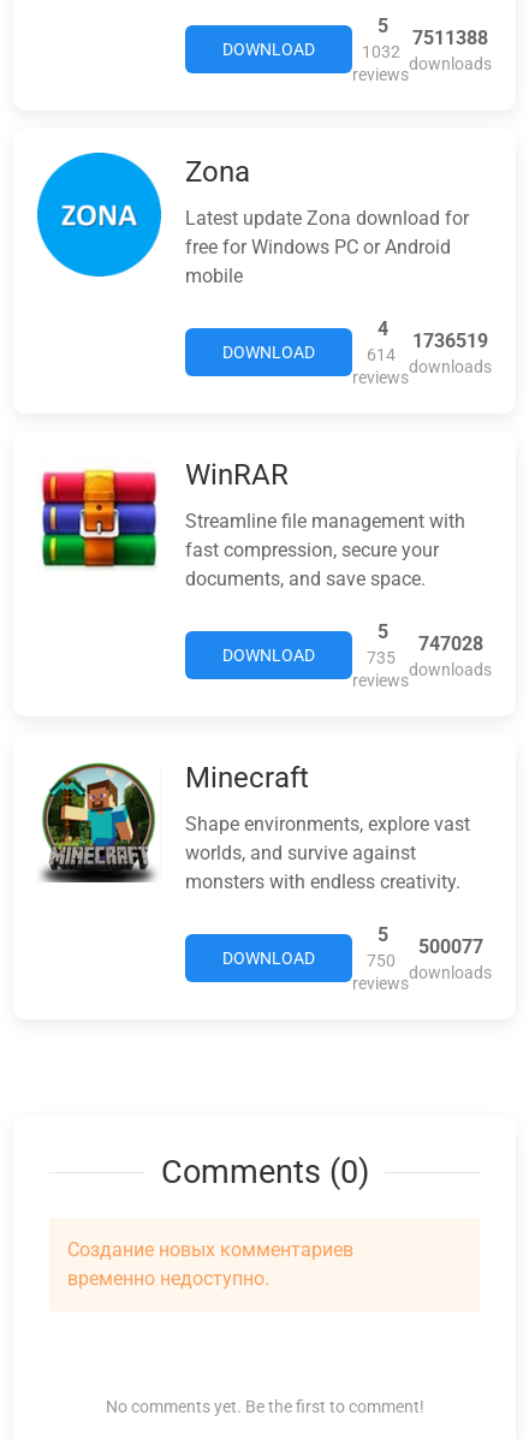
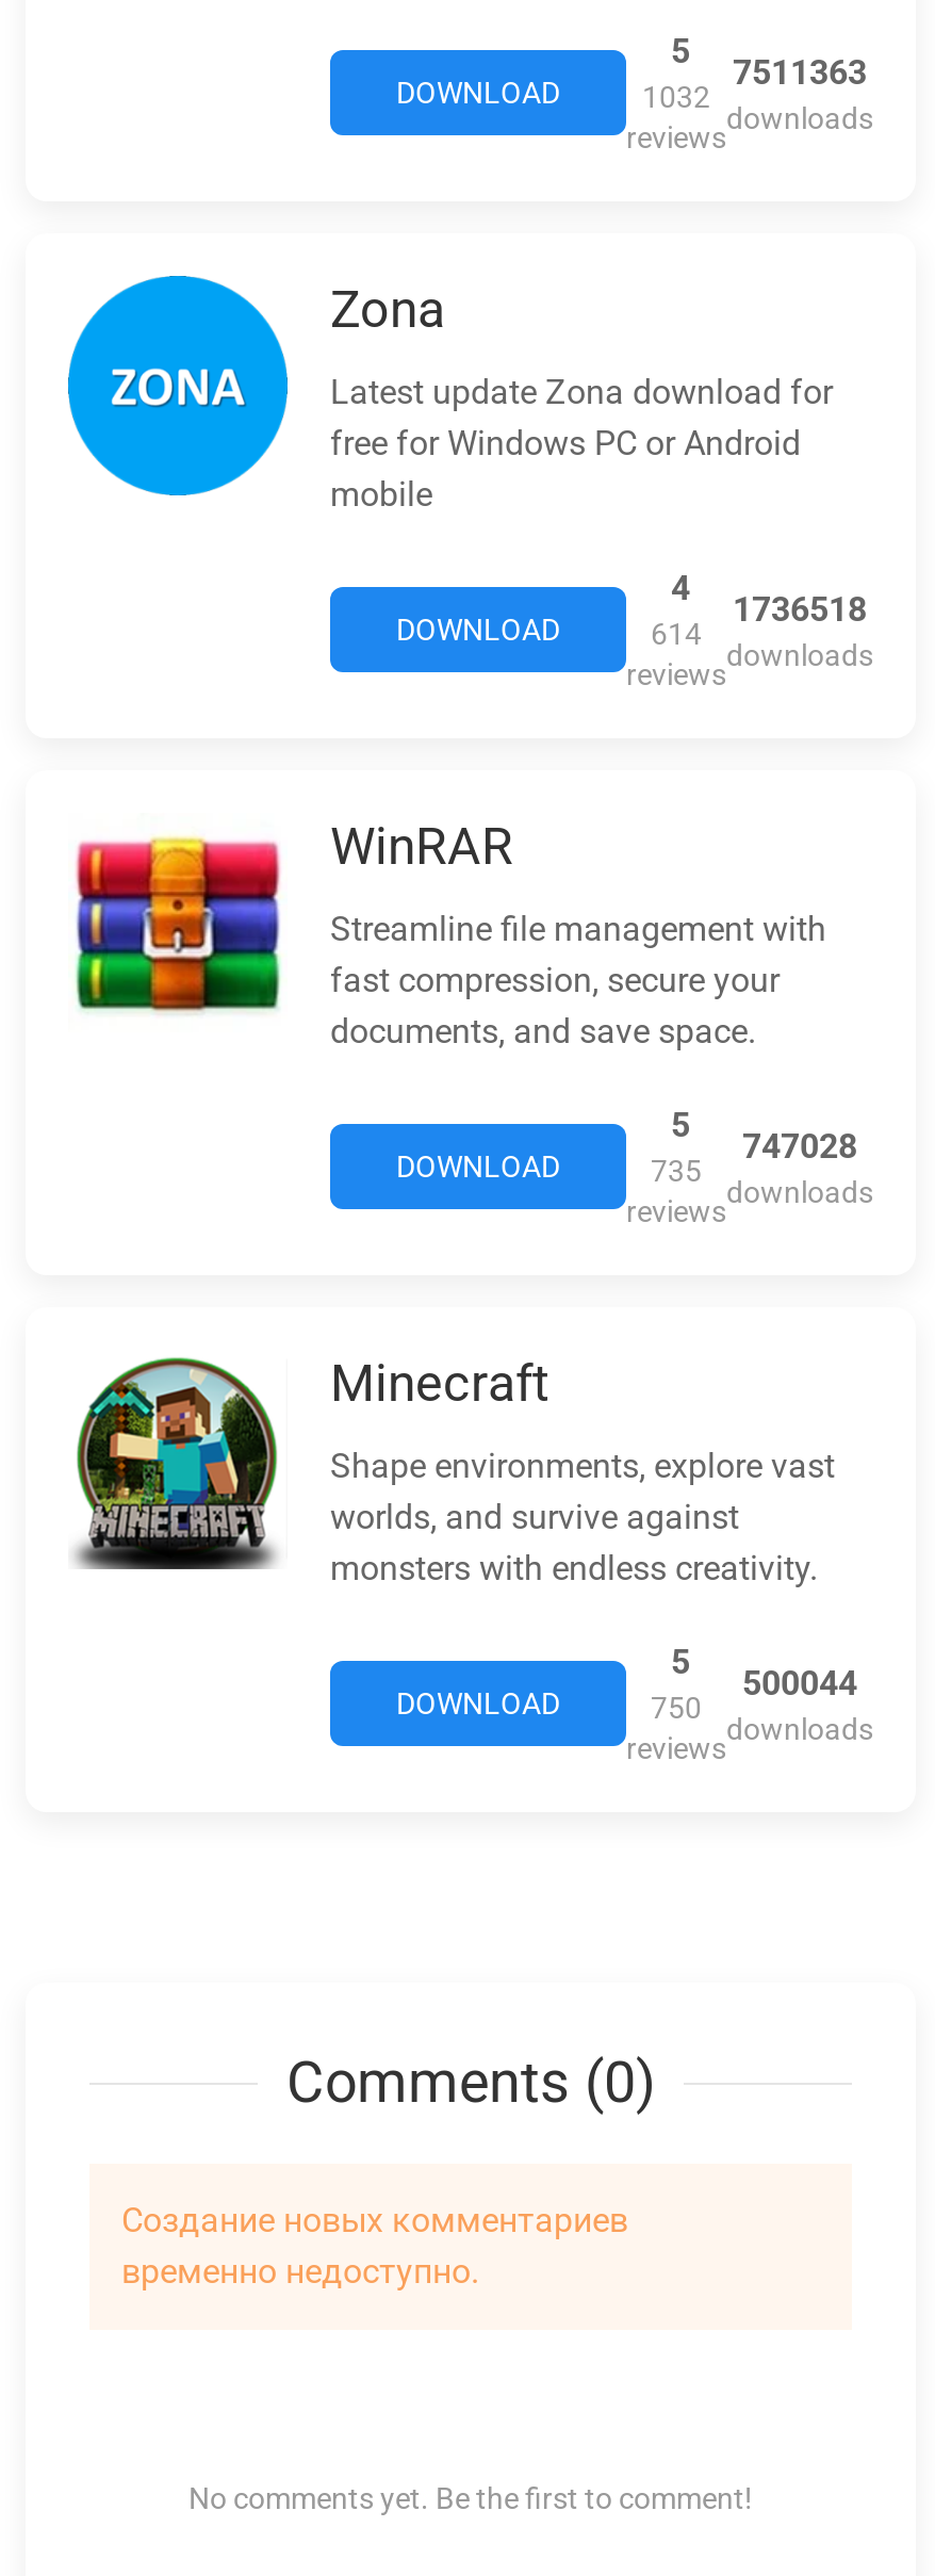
- 5 7511388
+ 5 7511363

- 4 1736519
+ 4 1736518

- 5 500077
+ 5 500044
